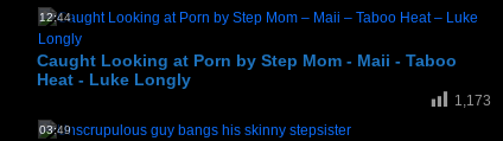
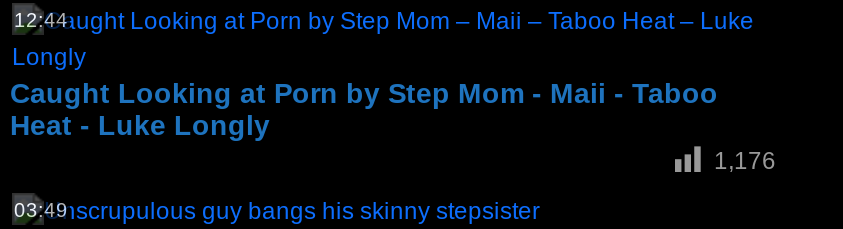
- 1,173
+ 1,176
